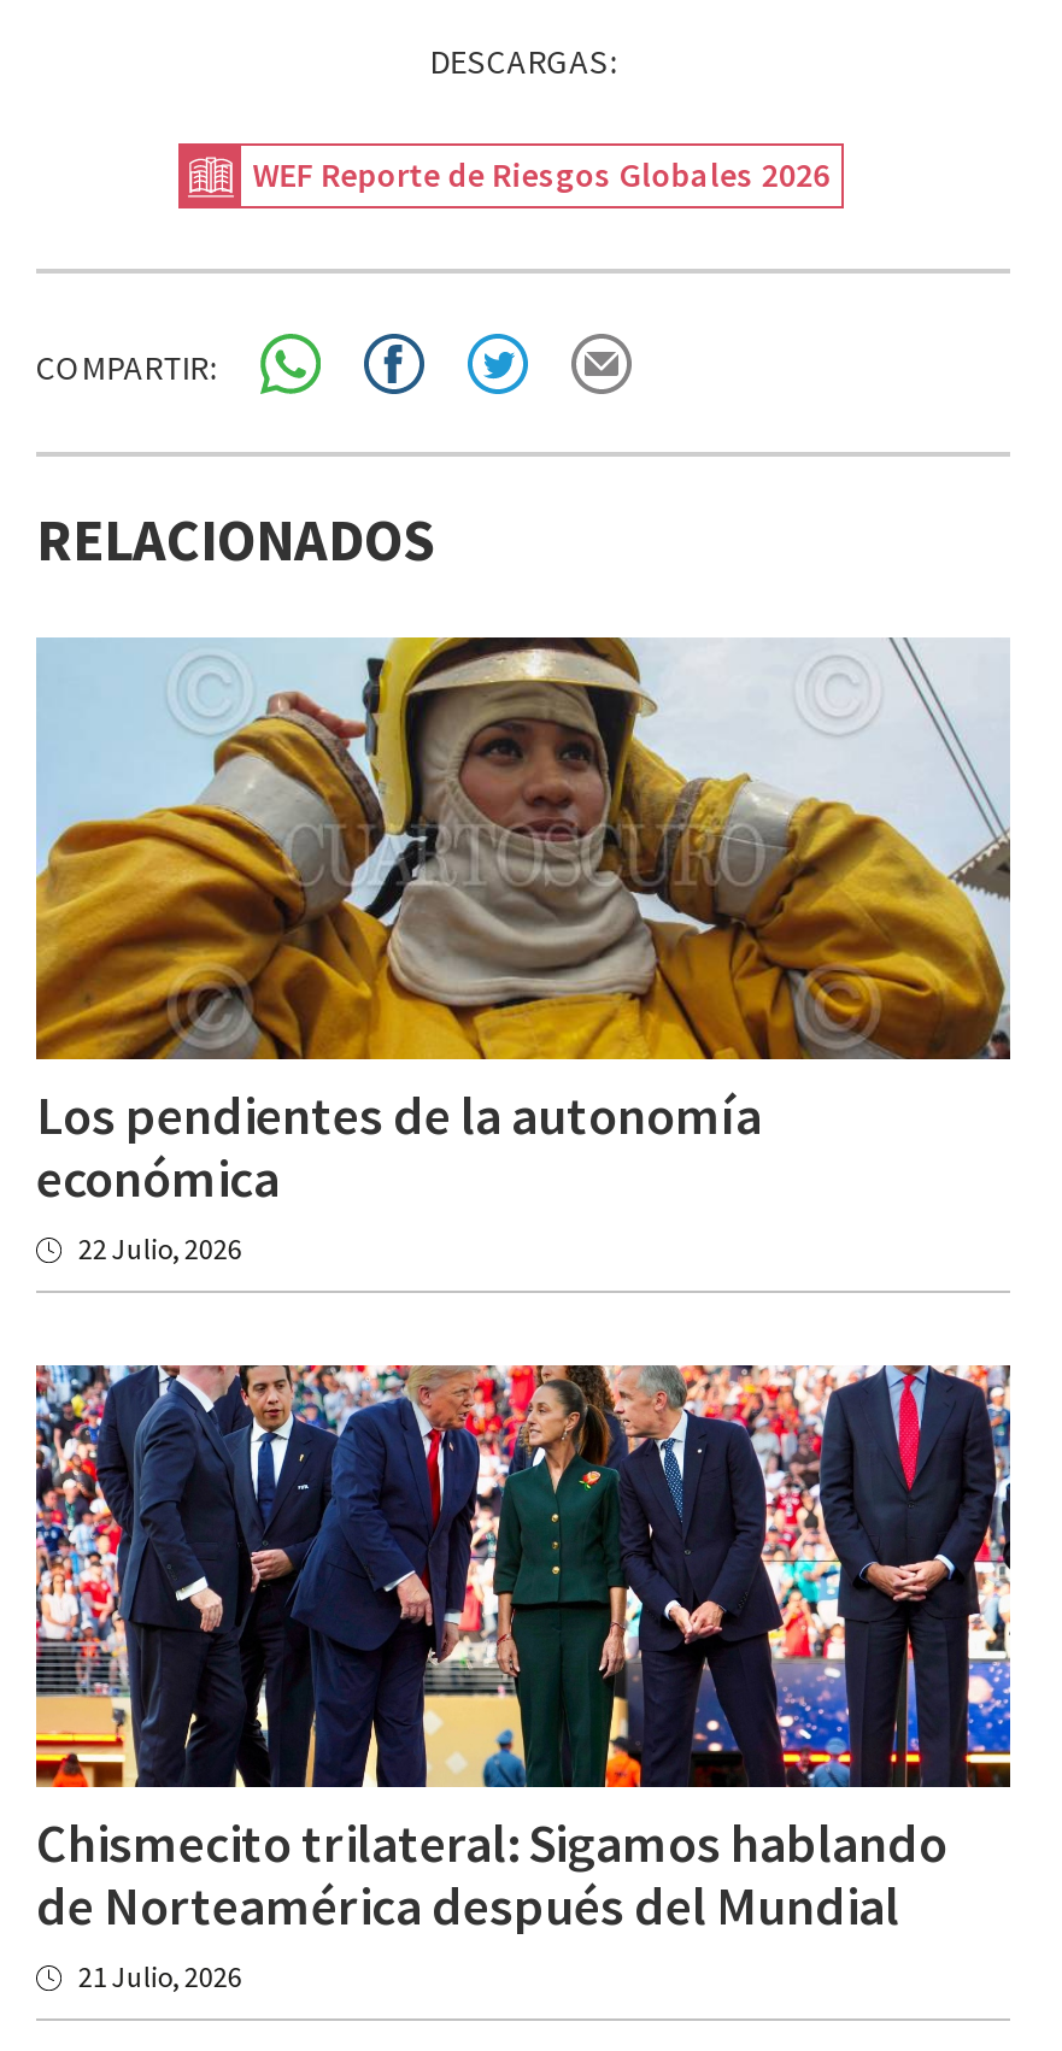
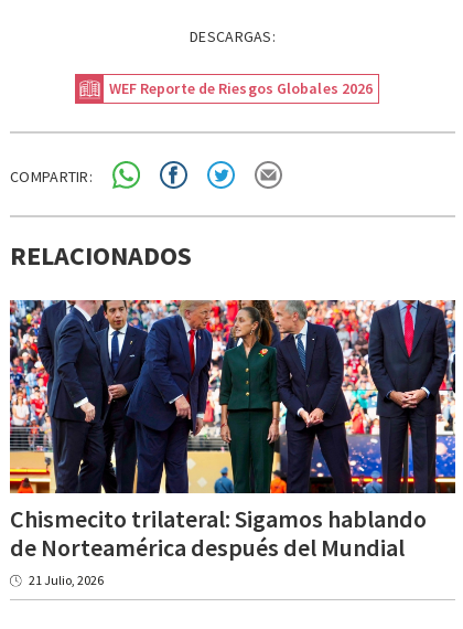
- [image]
- Los pendientes de la autonomía
- económica
- 22 Julio, 2026
